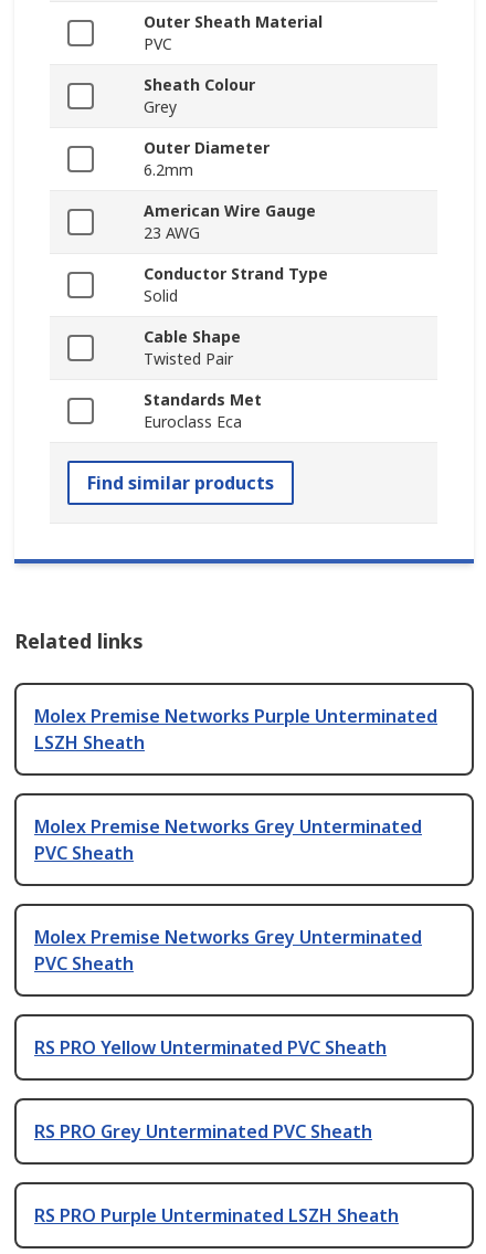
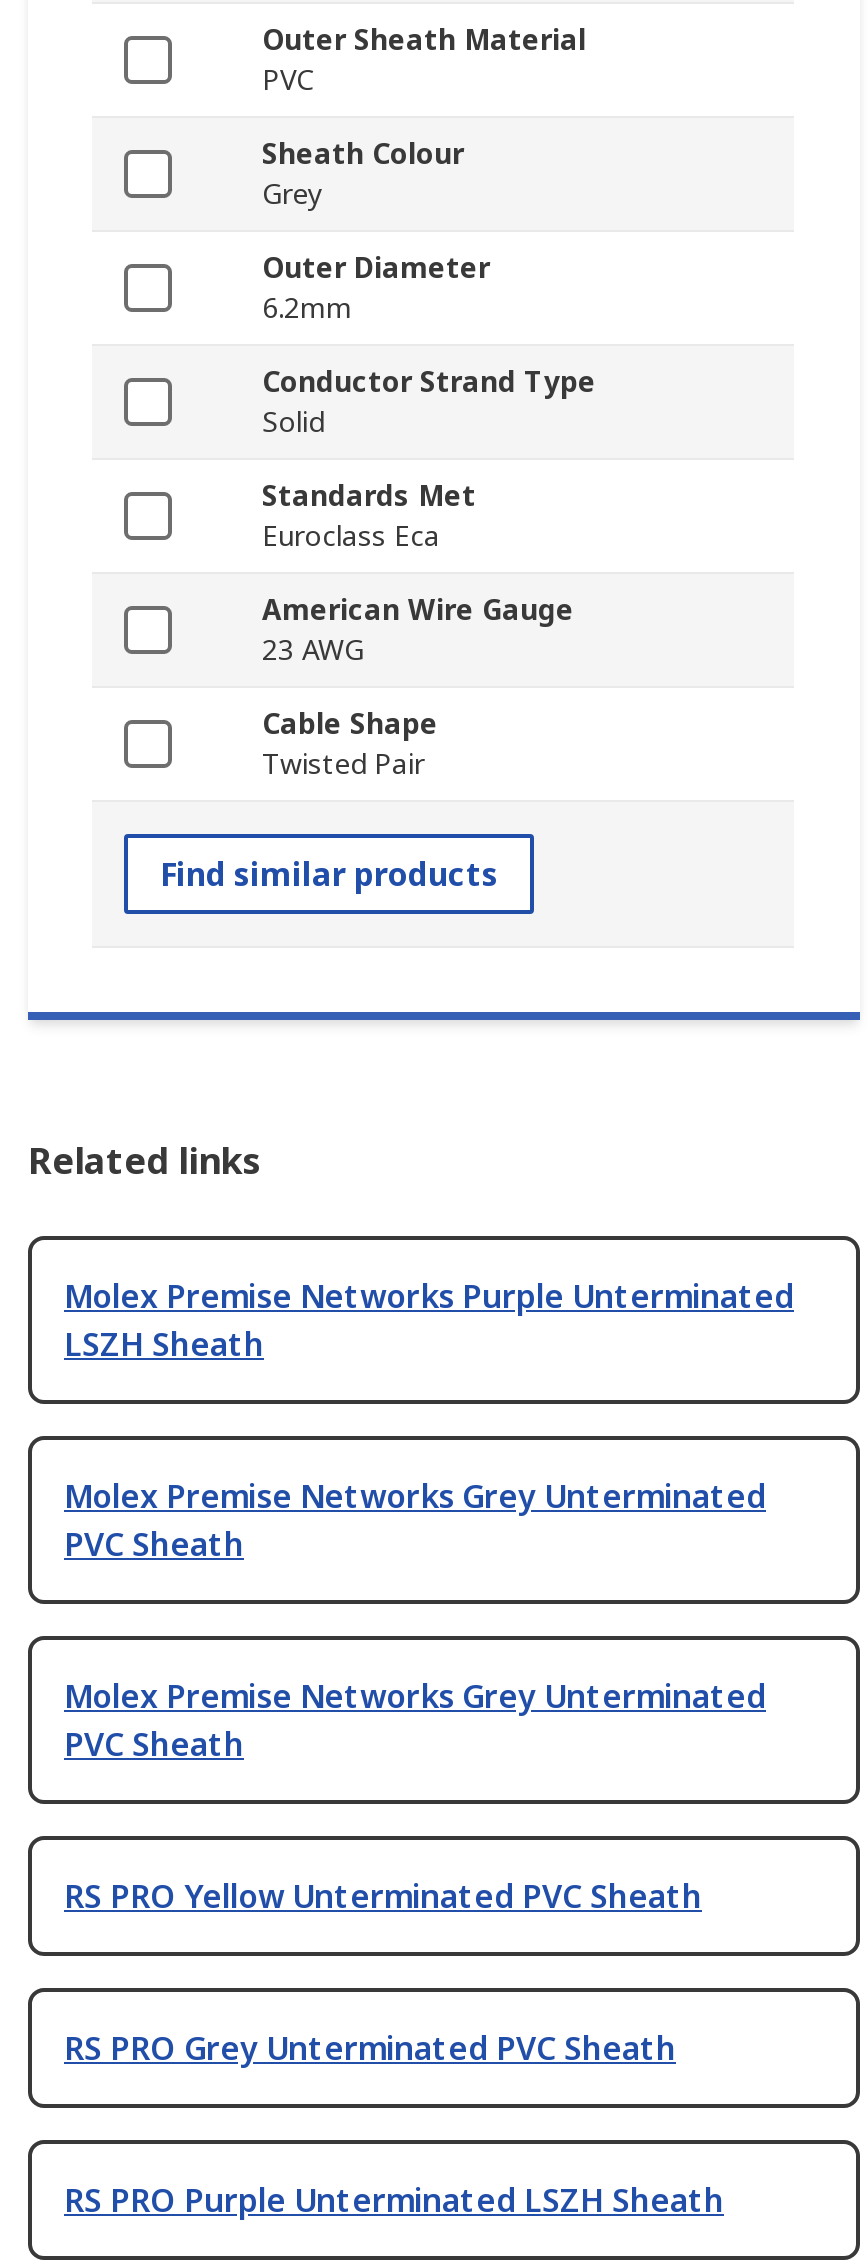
moved down: American Wire Gauge | 23 AWG

moved up: Conductor Strand Type | Solid

moved down: Cable Shape | Twisted Pair

moved up: Standards Met | Euroclass Eca
